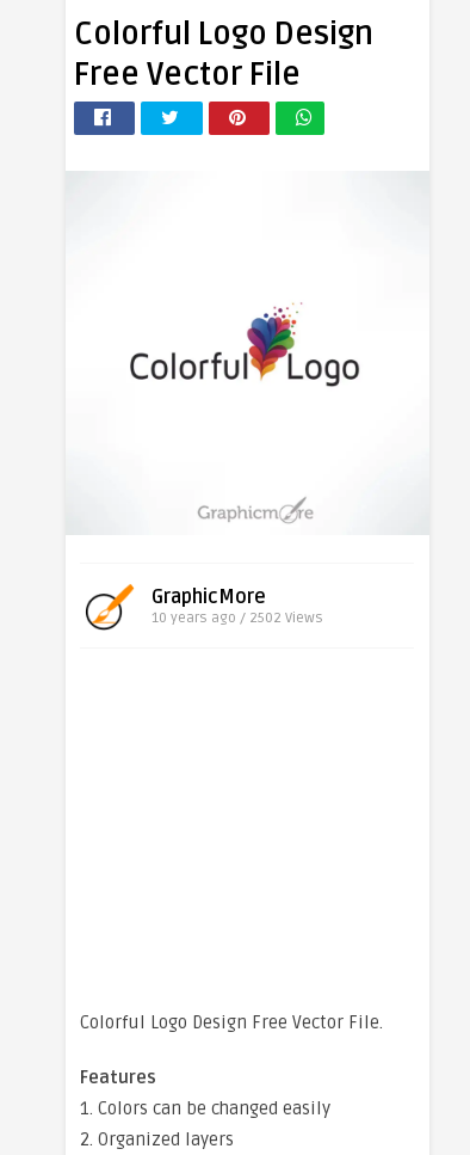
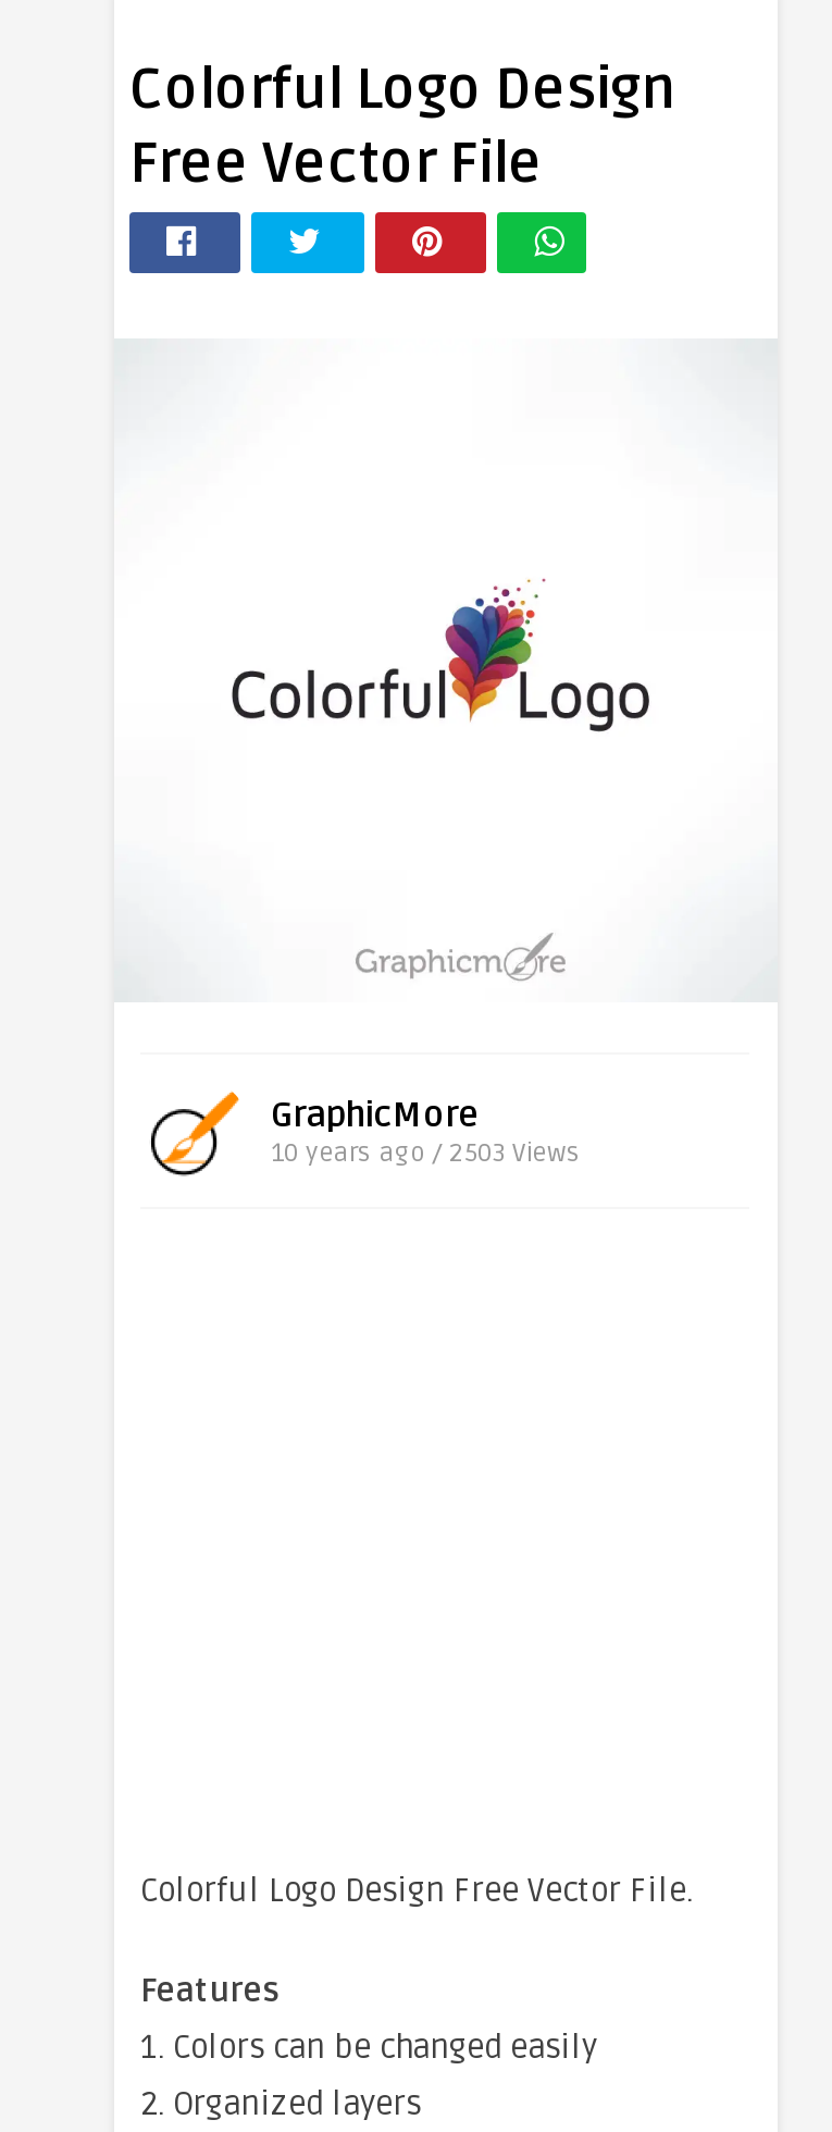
- 10 years ago / 2502 Views
+ 10 years ago / 2503 Views
